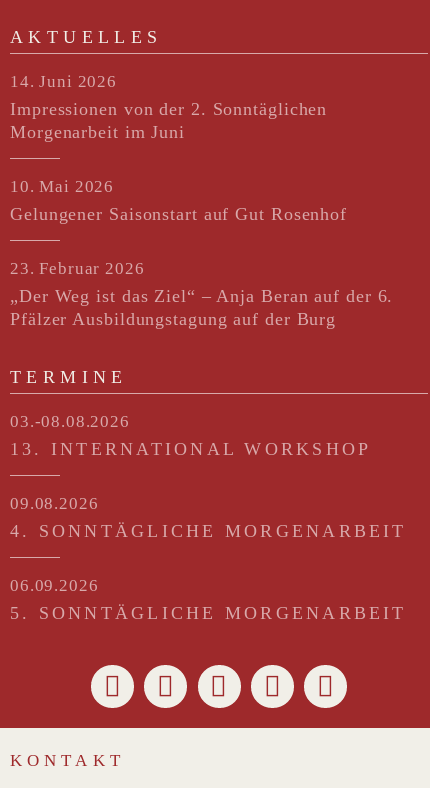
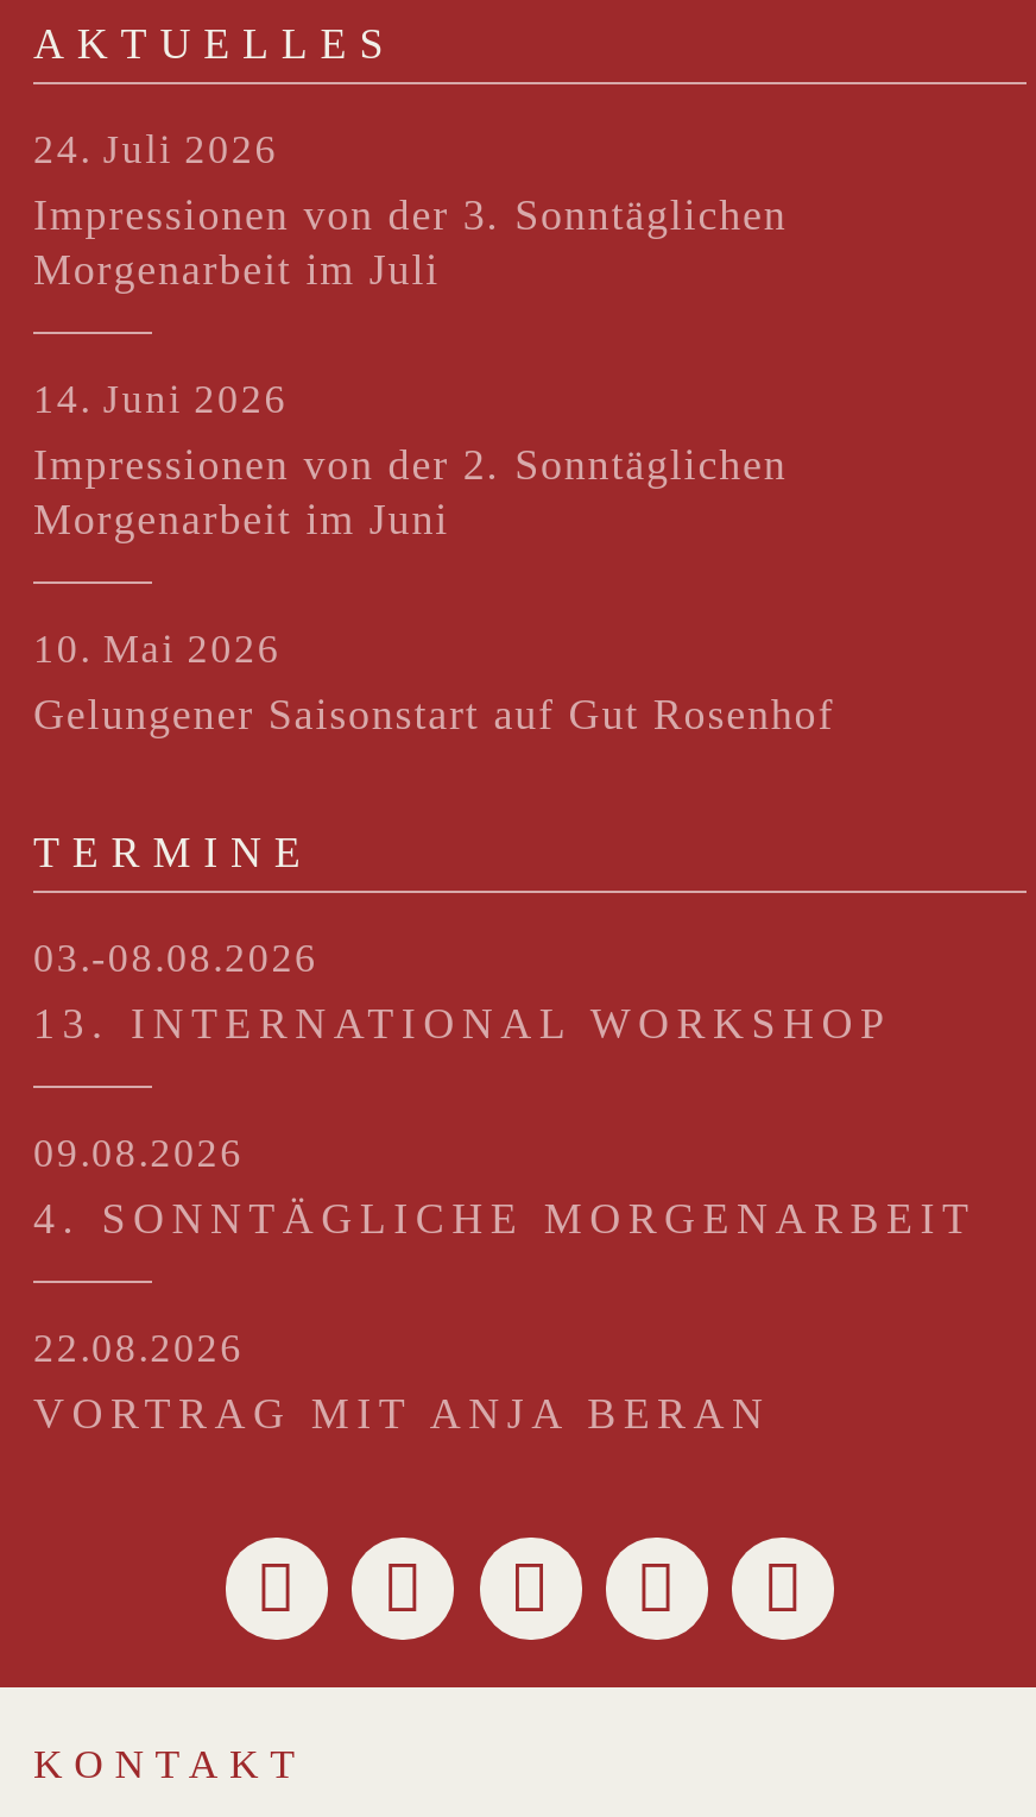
+ 24. Juli 2026
+ Impressionen von der 3. Sonntäglichen
+ Morgenarbeit im Juli

moved down: 14. Juni 2026 | Impressionen von der 2. Sonntäglichen | Morgenarbeit im Juni | 10. Mai 2026 | Gelungener Saisonstart auf Gut Rosenhof

- 23. Februar 2026
- „Der Weg ist das Ziel“ – Anja Beran auf der 6.
- Pfälzer Ausbildungstagung auf der Burg

- 06.09.2026
- 5. SONNTÄGLICHE MORGENARBEIT
+ 22.08.2026
+ VORTRAG MIT ANJA BERAN
